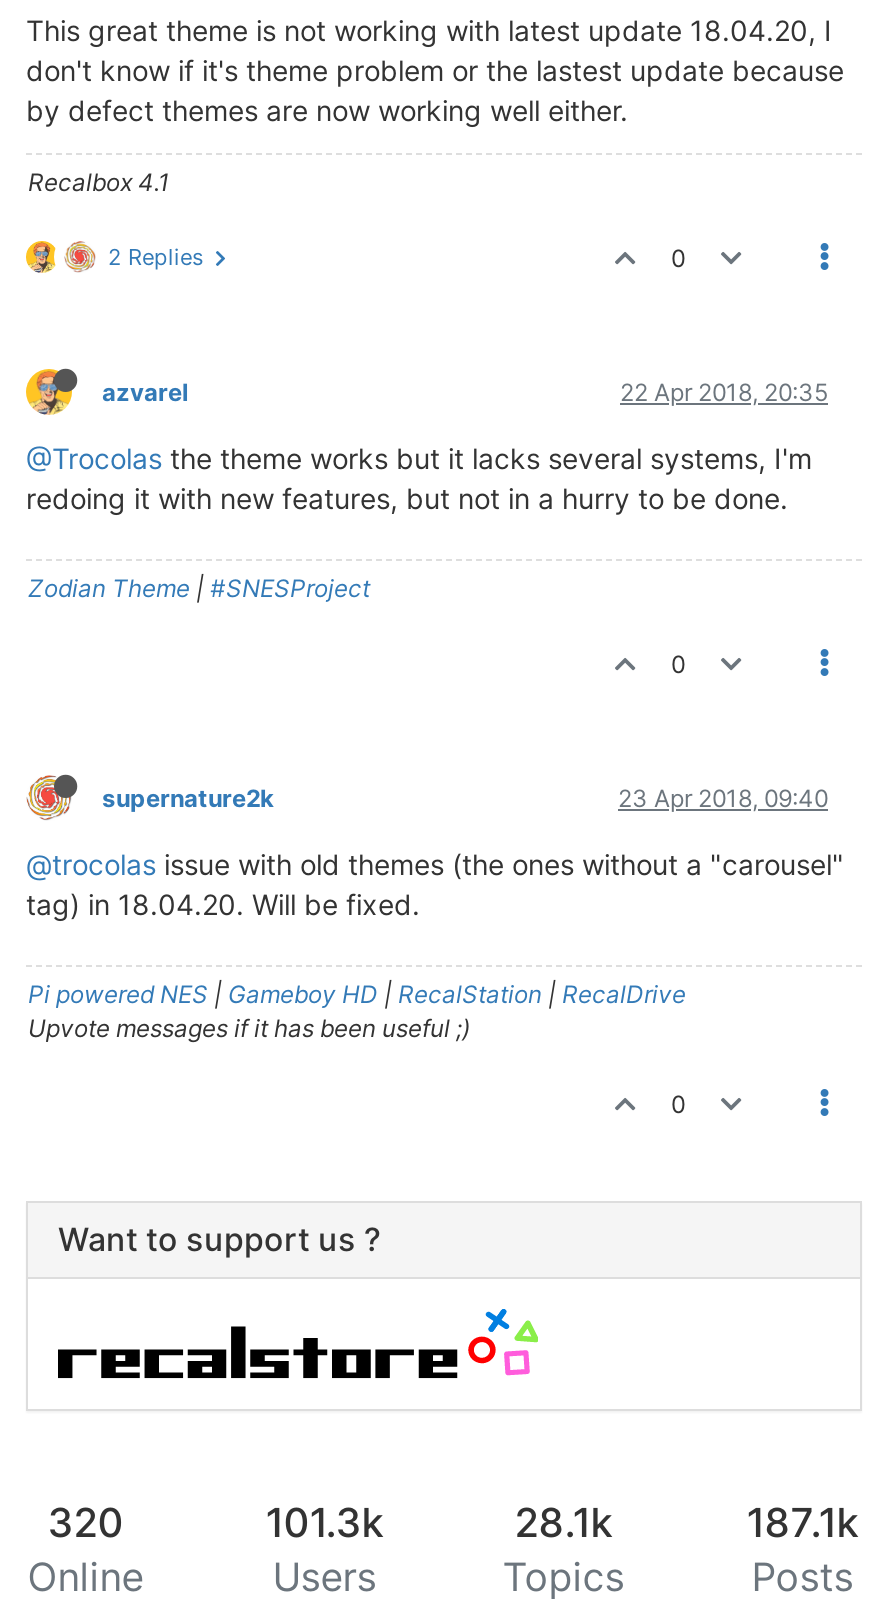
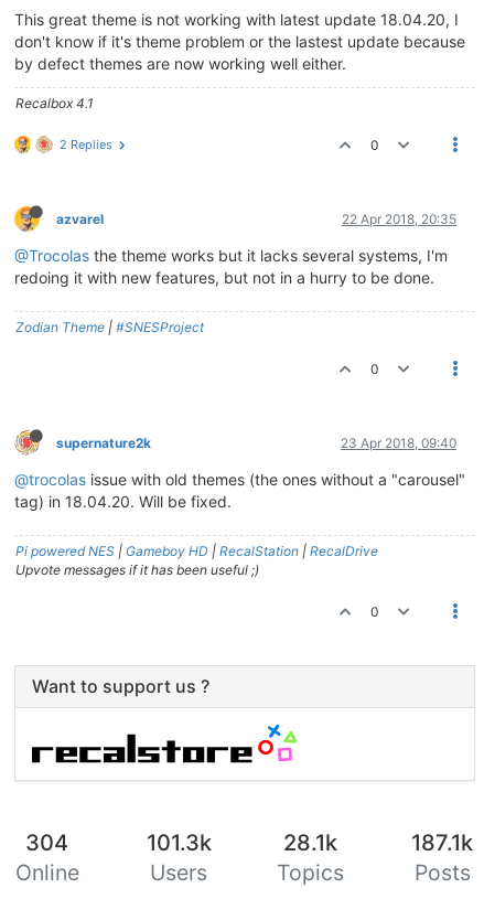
- 320
+ 304
